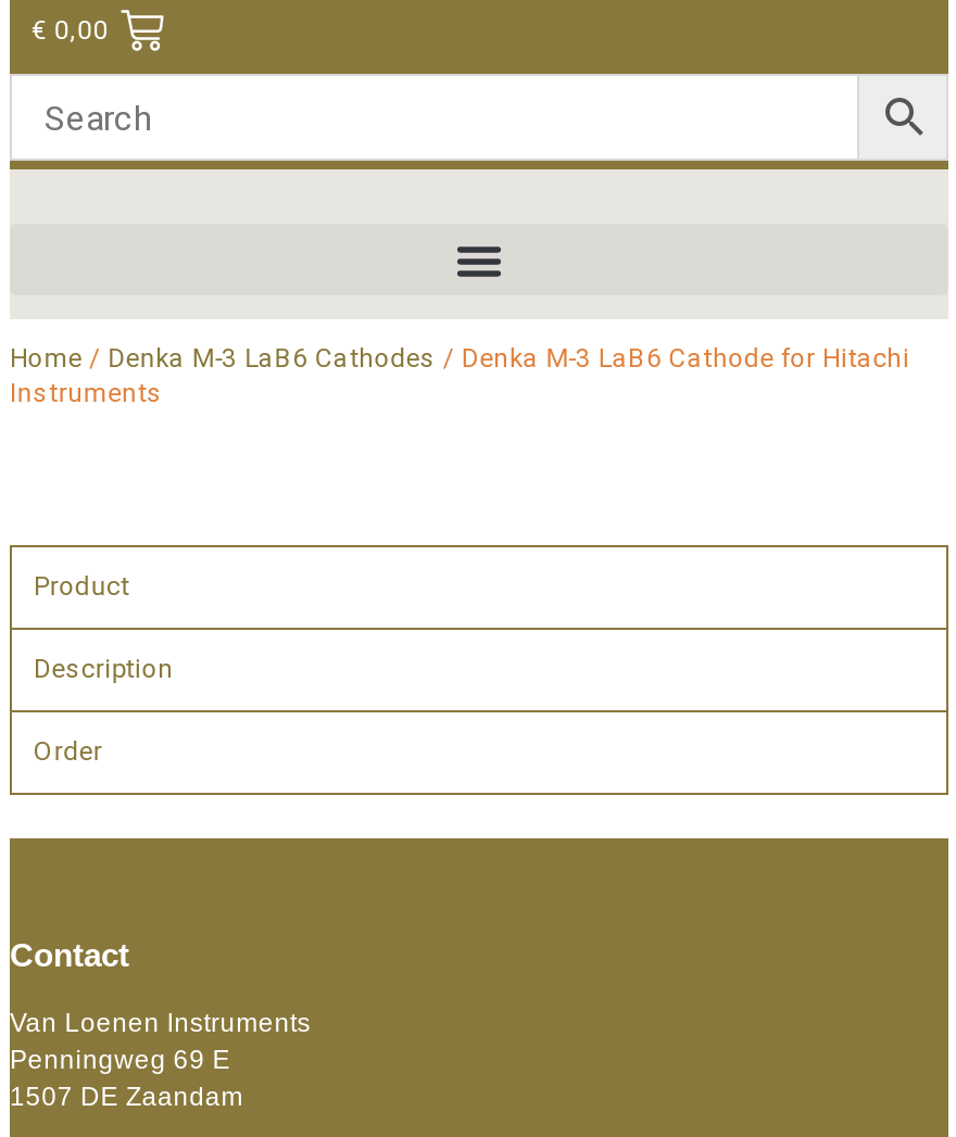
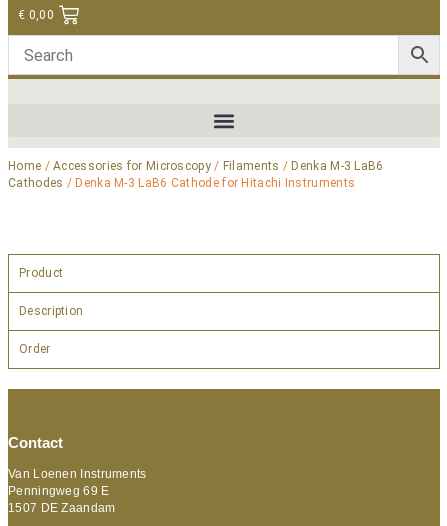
- Home / Denka M-3 LaB6 Cathodes / Denka M-3 LaB6 Cathode for Hitachi
- Instruments
+ Home / Accessories for Microscopy / Filaments / Denka M-3 LaB6
+ Cathodes / Denka M-3 LaB6 Cathode for Hitachi Instruments
